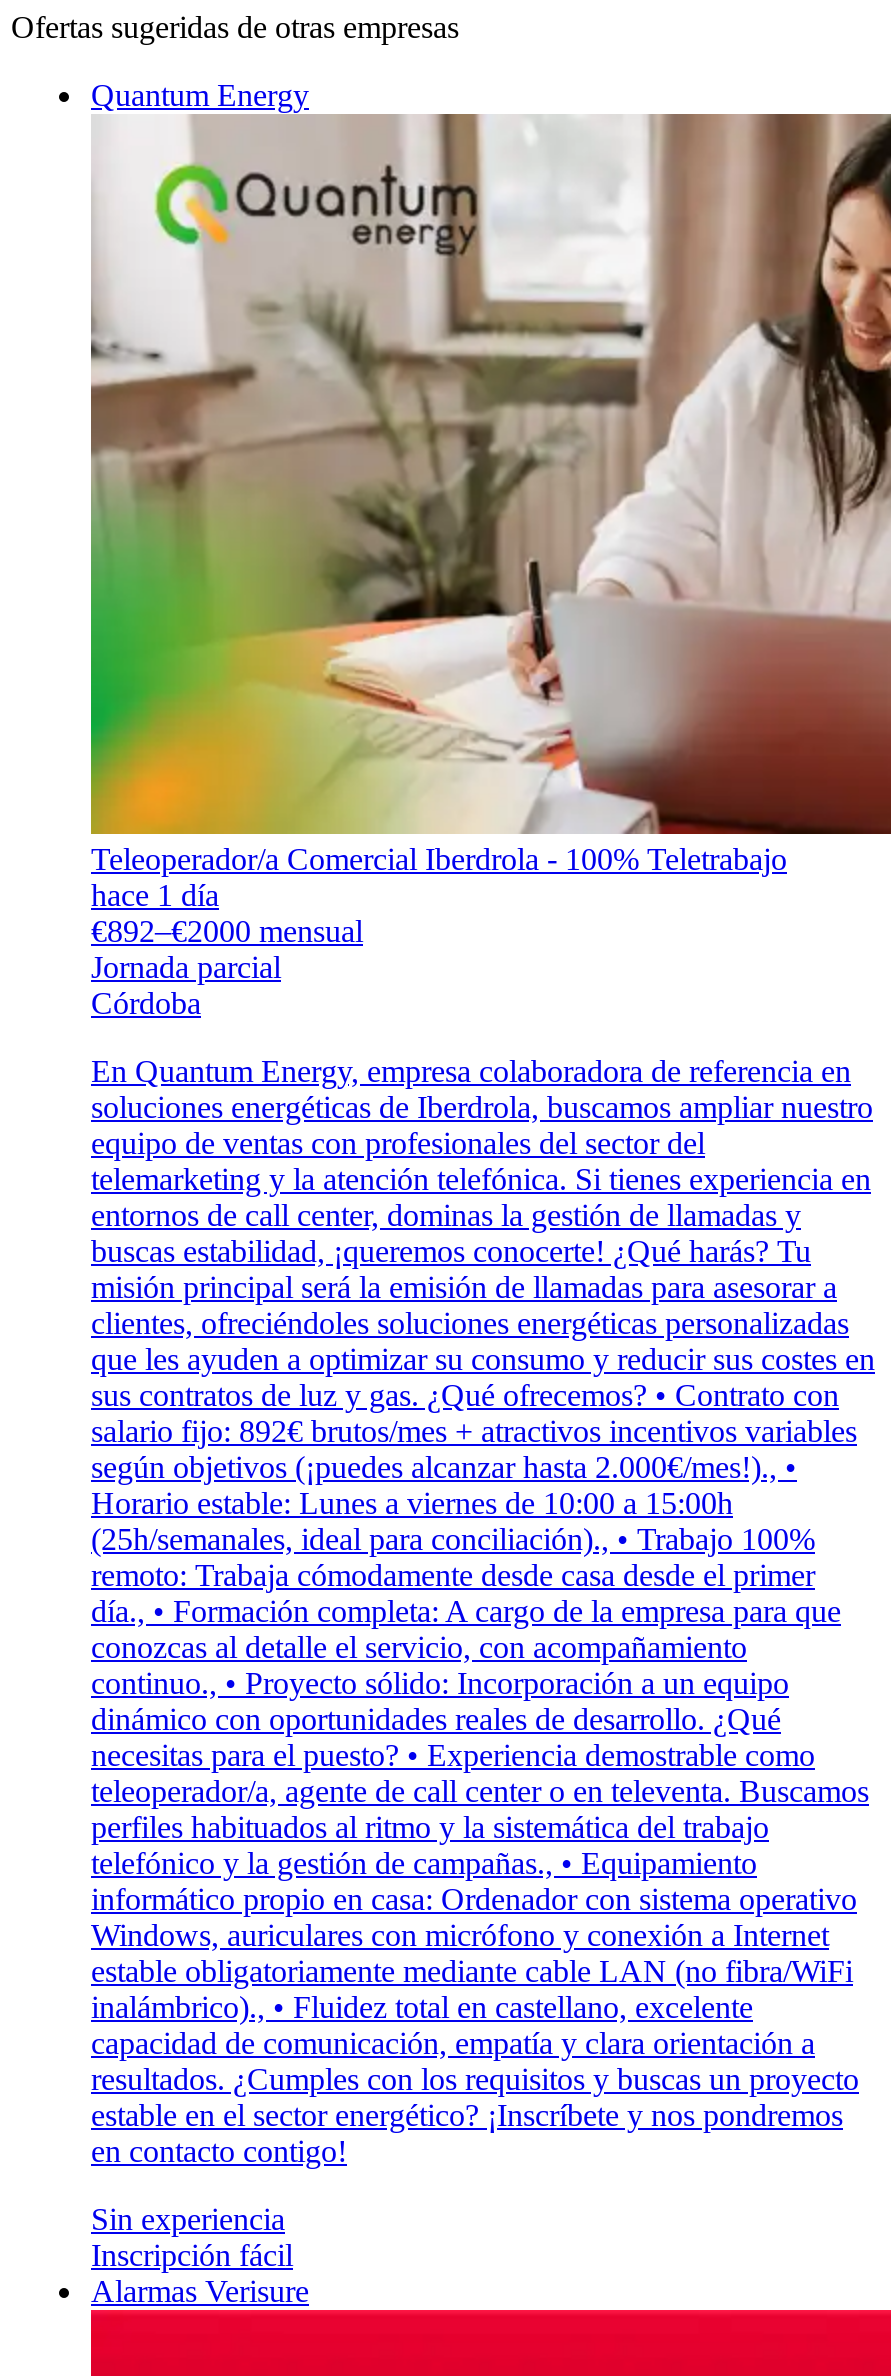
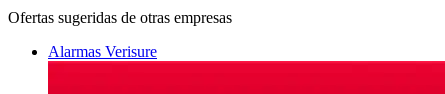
- Quantum Energy

- [image]
- Teleoperador/a Comercial Iberdrola - 100% Teletrabajo
- hace 1 día
- €892–€2000 mensual
- Jornada parcial
- Córdoba
- En Quantum Energy, empresa colaboradora de referencia en
- soluciones energéticas de Iberdrola, buscamos ampliar nuestro
- equipo de ventas con profesionales del sector del
- telemarketing y la atención telefónica. Si tienes experiencia en
- entornos de call center, dominas la gestión de llamadas y
- buscas estabilidad, ¡queremos conocerte! ¿Qué harás? Tu
- misión principal será la emisión de llamadas para asesorar a
- clientes, ofreciéndoles soluciones energéticas personalizadas
- que les ayuden a optimizar su consumo y reducir sus costes en
- sus contratos de luz y gas. ¿Qué ofrecemos? • Contrato con
- salario fijo: 892€ brutos/mes + atractivos incentivos variables
- según objetivos (¡puedes alcanzar hasta 2.000€/mes!)., •
- Horario estable: Lunes a viernes de 10:00 a 15:00h
- (25h/semanales, ideal para conciliación)., • Trabajo 100%
- remoto: Trabaja cómodamente desde casa desde el primer
- día., • Formación completa: A cargo de la empresa para que
- conozcas al detalle el servicio, con acompañamiento
- continuo., • Proyecto sólido: Incorporación a un equipo
- dinámico con oportunidades reales de desarrollo. ¿Qué
- necesitas para el puesto? • Experiencia demostrable como
- teleoperador/a, agente de call center o en televenta. Buscamos
- perfiles habituados al ritmo y la sistemática del trabajo
- telefónico y la gestión de campañas., • Equipamiento
- informático propio en casa: Ordenador con sistema operativo
- Windows, auriculares con micrófono y conexión a Internet
- estable obligatoriamente mediante cable LAN (no fibra/WiFi
- inalámbrico)., • Fluidez total en castellano, excelente
- capacidad de comunicación, empatía y clara orientación a
- resultados. ¿Cumples con los requisitos y buscas un proyecto
- estable en el sector energético? ¡Inscríbete y nos pondremos
- en contacto contigo!
- Sin experiencia
- Inscripción fácil
